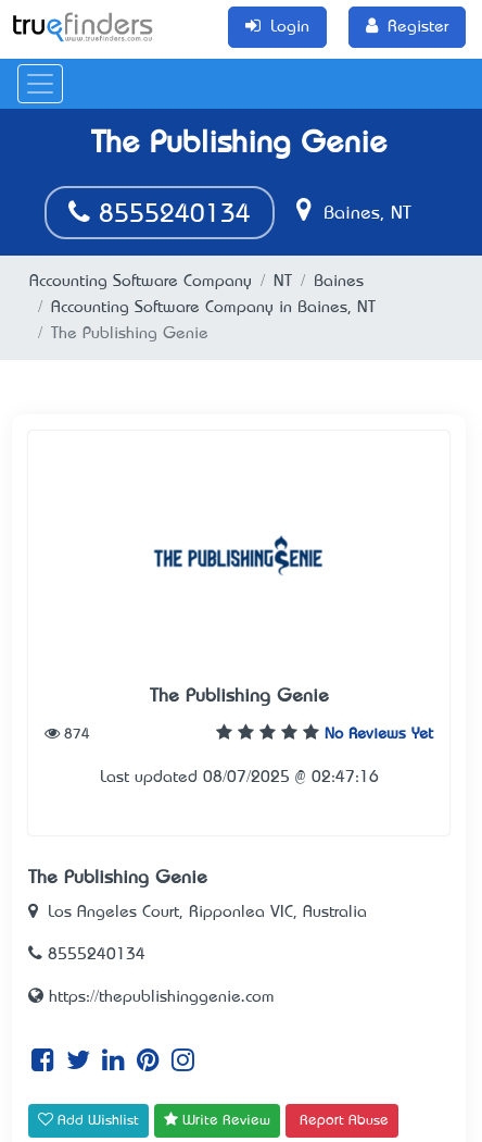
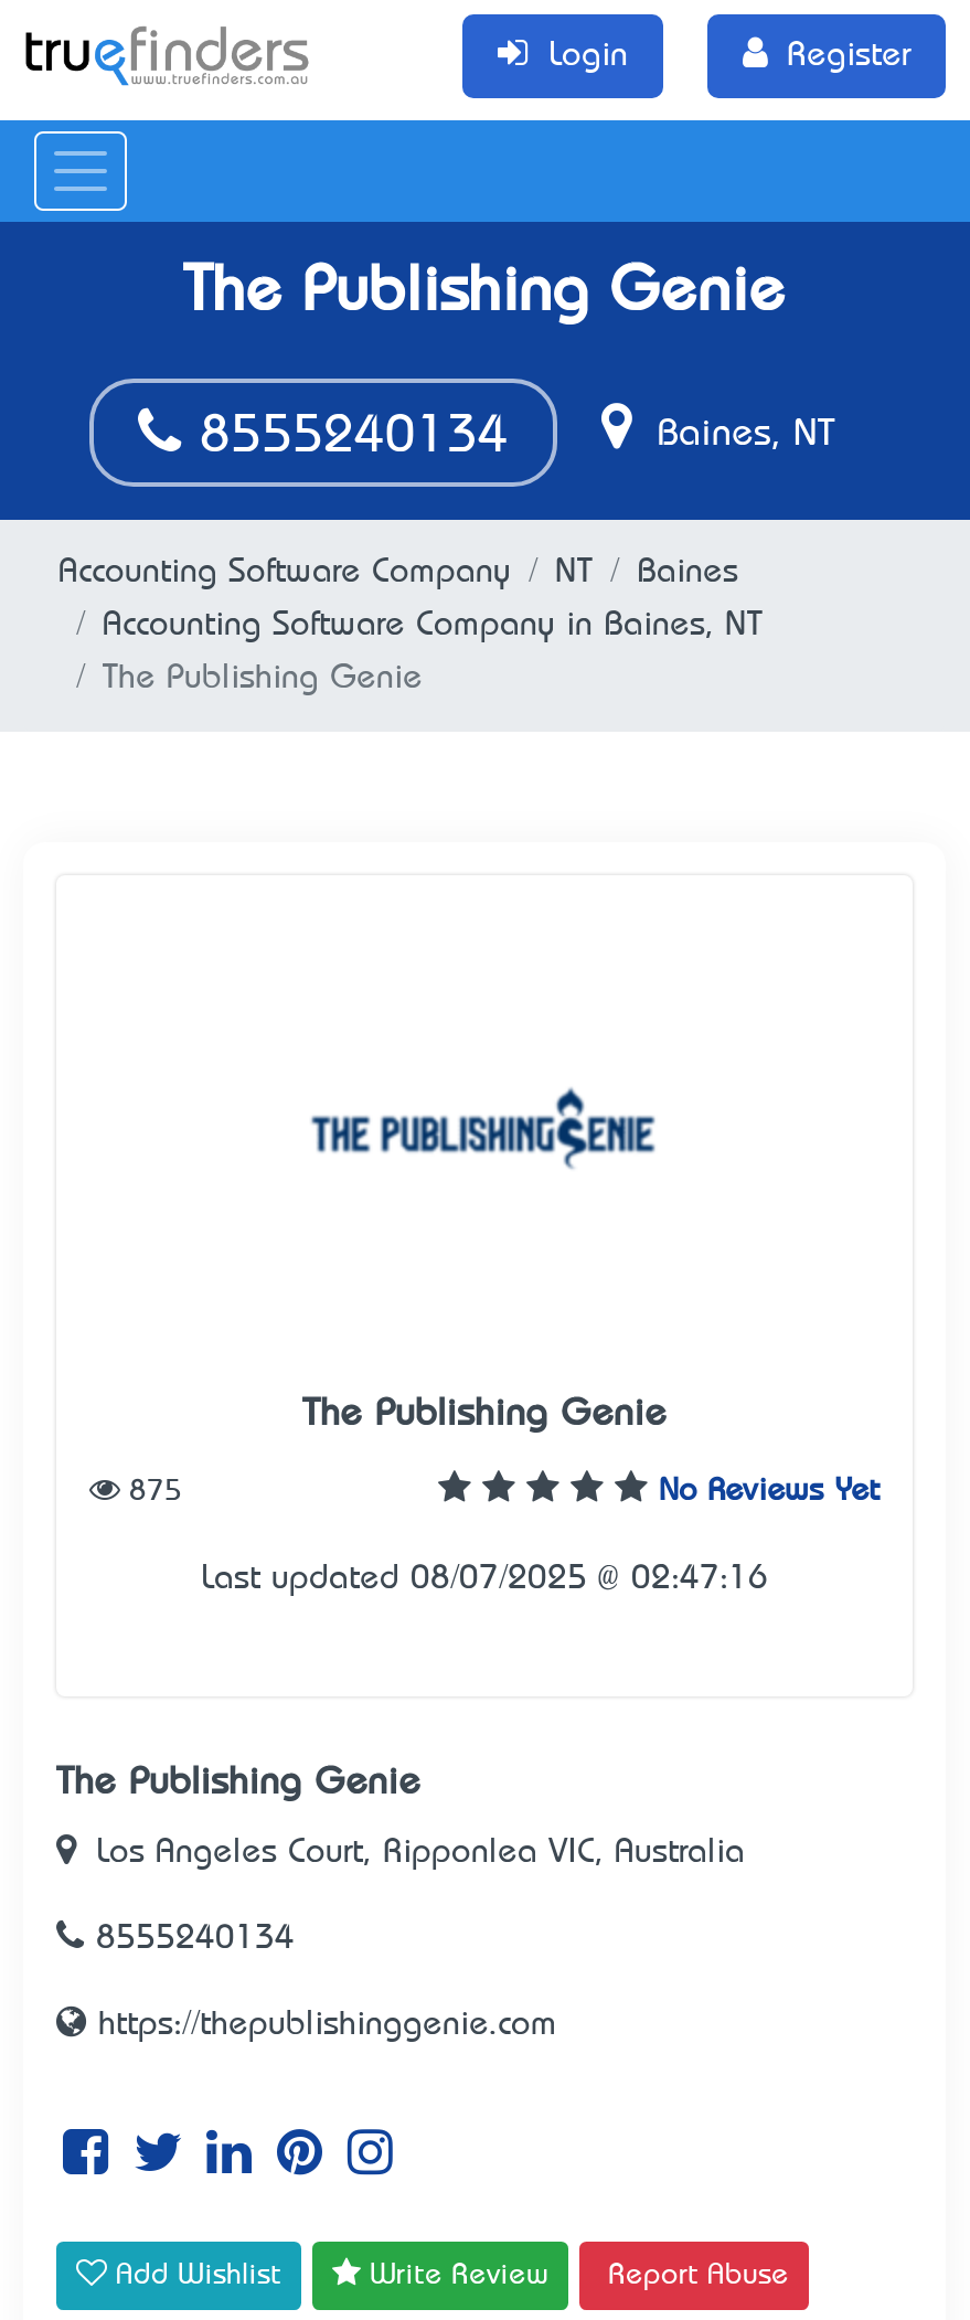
- 874
+ 875
